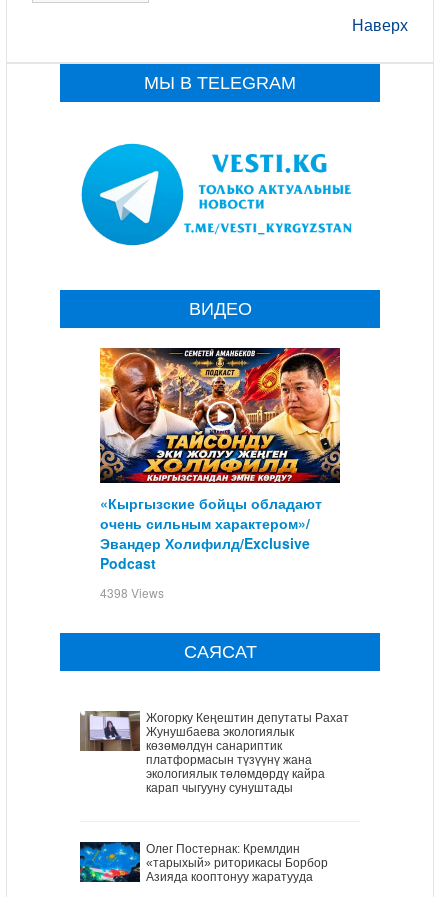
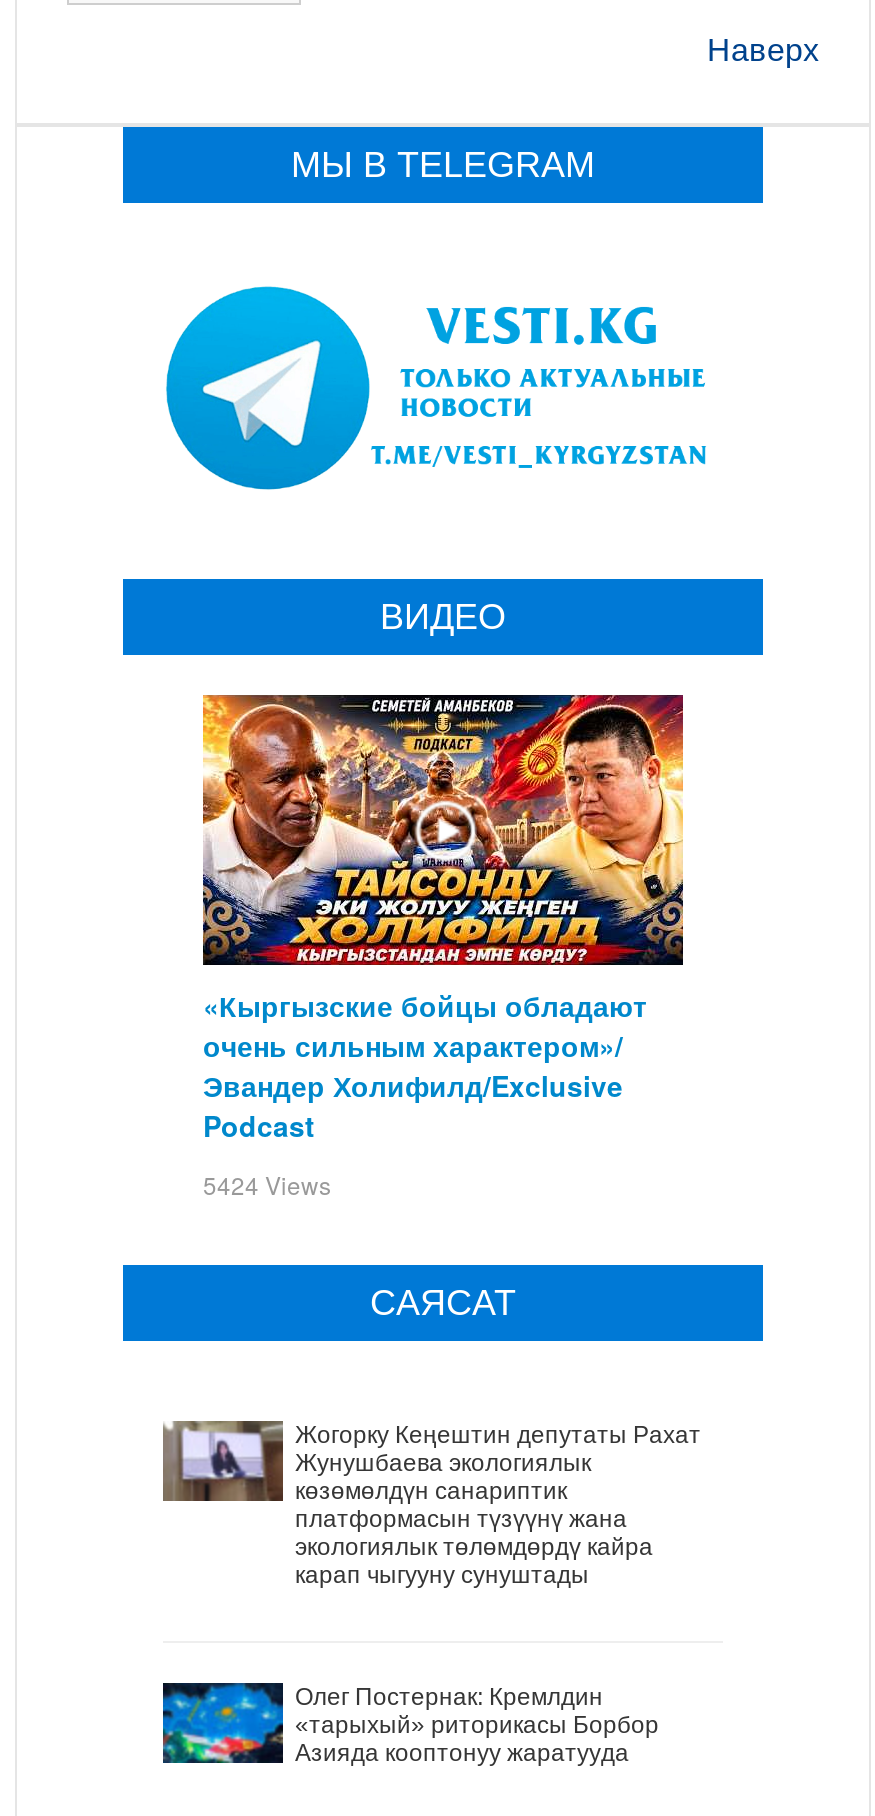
- 4398 Views
+ 5424 Views
